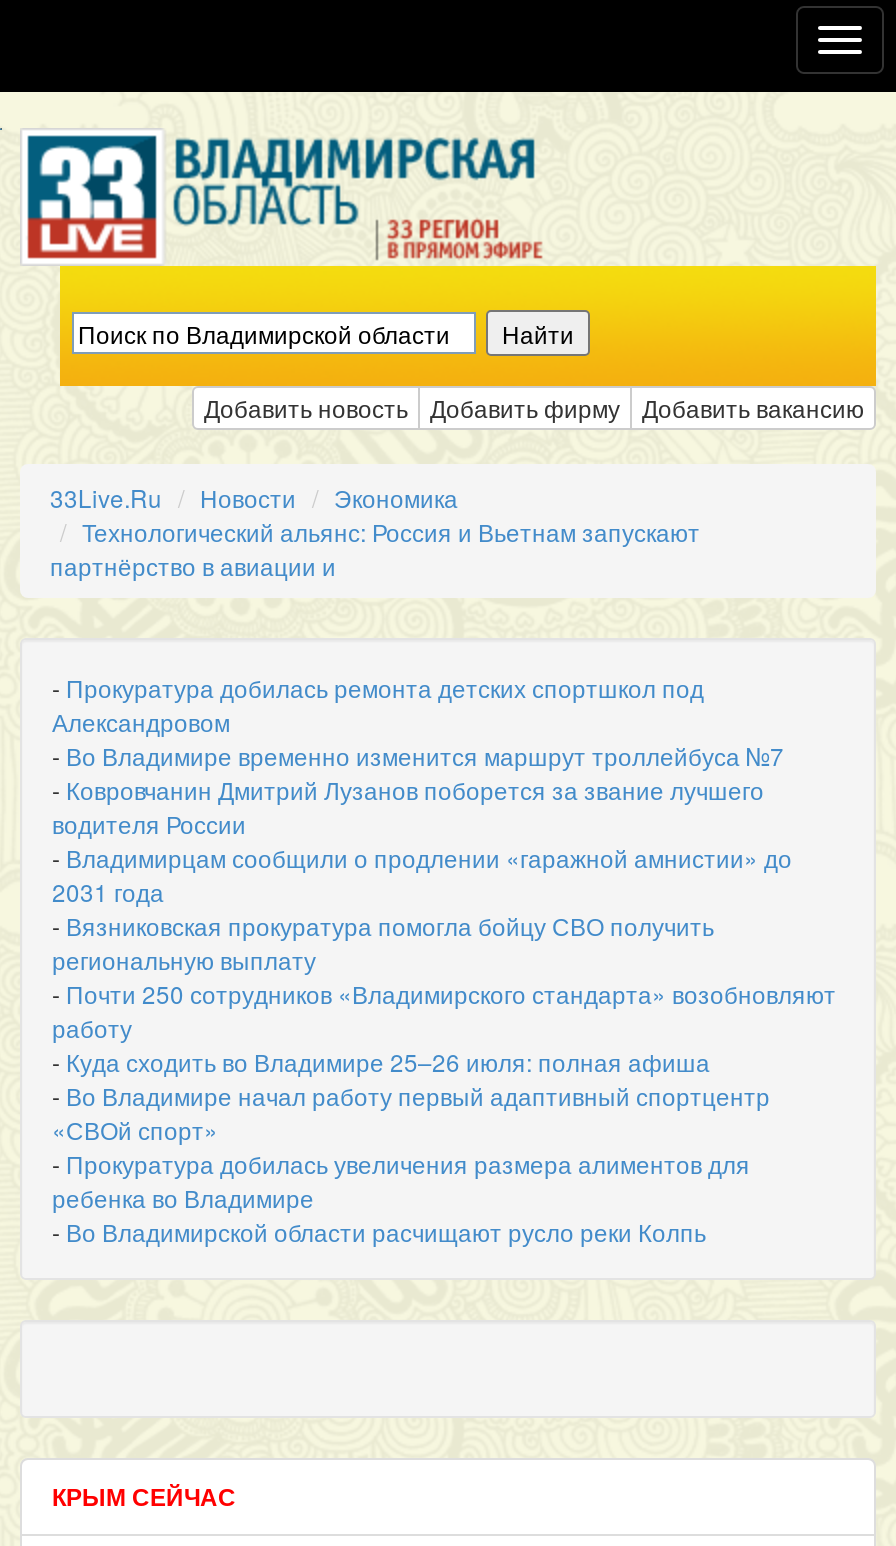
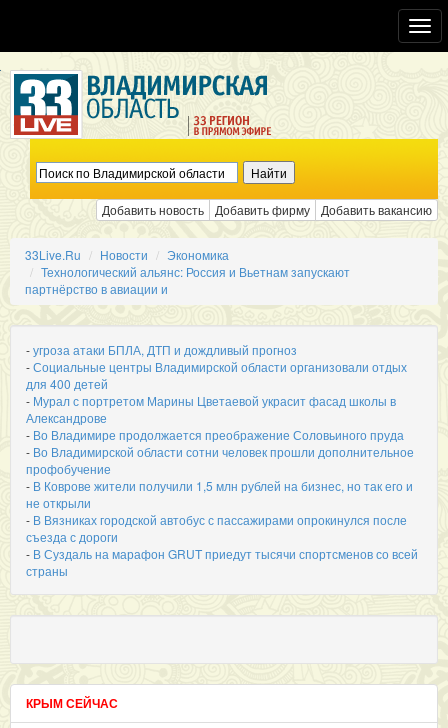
- - Прокуратура добилась ремонта детских спортшкол под
- Александровом
- - Во Владимире временно изменится маршрут троллейбуса №7
- - Ковровчанин Дмитрий Лузанов поборется за звание лучшего
- водителя России
- - Владимирцам сообщили о продлении «гаражной амнистии» до
- 2031 года
- - Вязниковская прокуратура помогла бойцу СВО получить
- региональную выплату
- - Почти 250 сотрудников «Владимирского стандарта» возобновляют
- работу
- - Куда сходить во Владимире 25–26 июля: полная афиша
- - Во Владимире начал работу первый адаптивный спортцентр
- «СВОй спорт»
- - Прокуратура добилась увеличения размера алиментов для
- ребенка во Владимире
- - Во Владимирской области расчищают русло реки Колпь
+ - угроза атаки БПЛА, ДТП и дождливый прогноз
+ - Социальные центры Владимирской области организовали отдых
+ для 400 детей
+ - Мурал с портретом Марины Цветаевой украсит фасад школы в
+ Александрове
+ - Во Владимире продолжается преображение Соловьиного пруда
+ - Во Владимирской области сотни человек прошли дополнительное
+ профобучение
+ - В Коврове жители получили 1,5 млн рублей на бизнес, но так его и
+ не открыли
+ - В Вязниках городской автобус с пассажирами опрокинулся после
+ съезда с дороги
+ - В Суздаль на марафон GRUT приедут тысячи спортсменов со всей
+ страны
